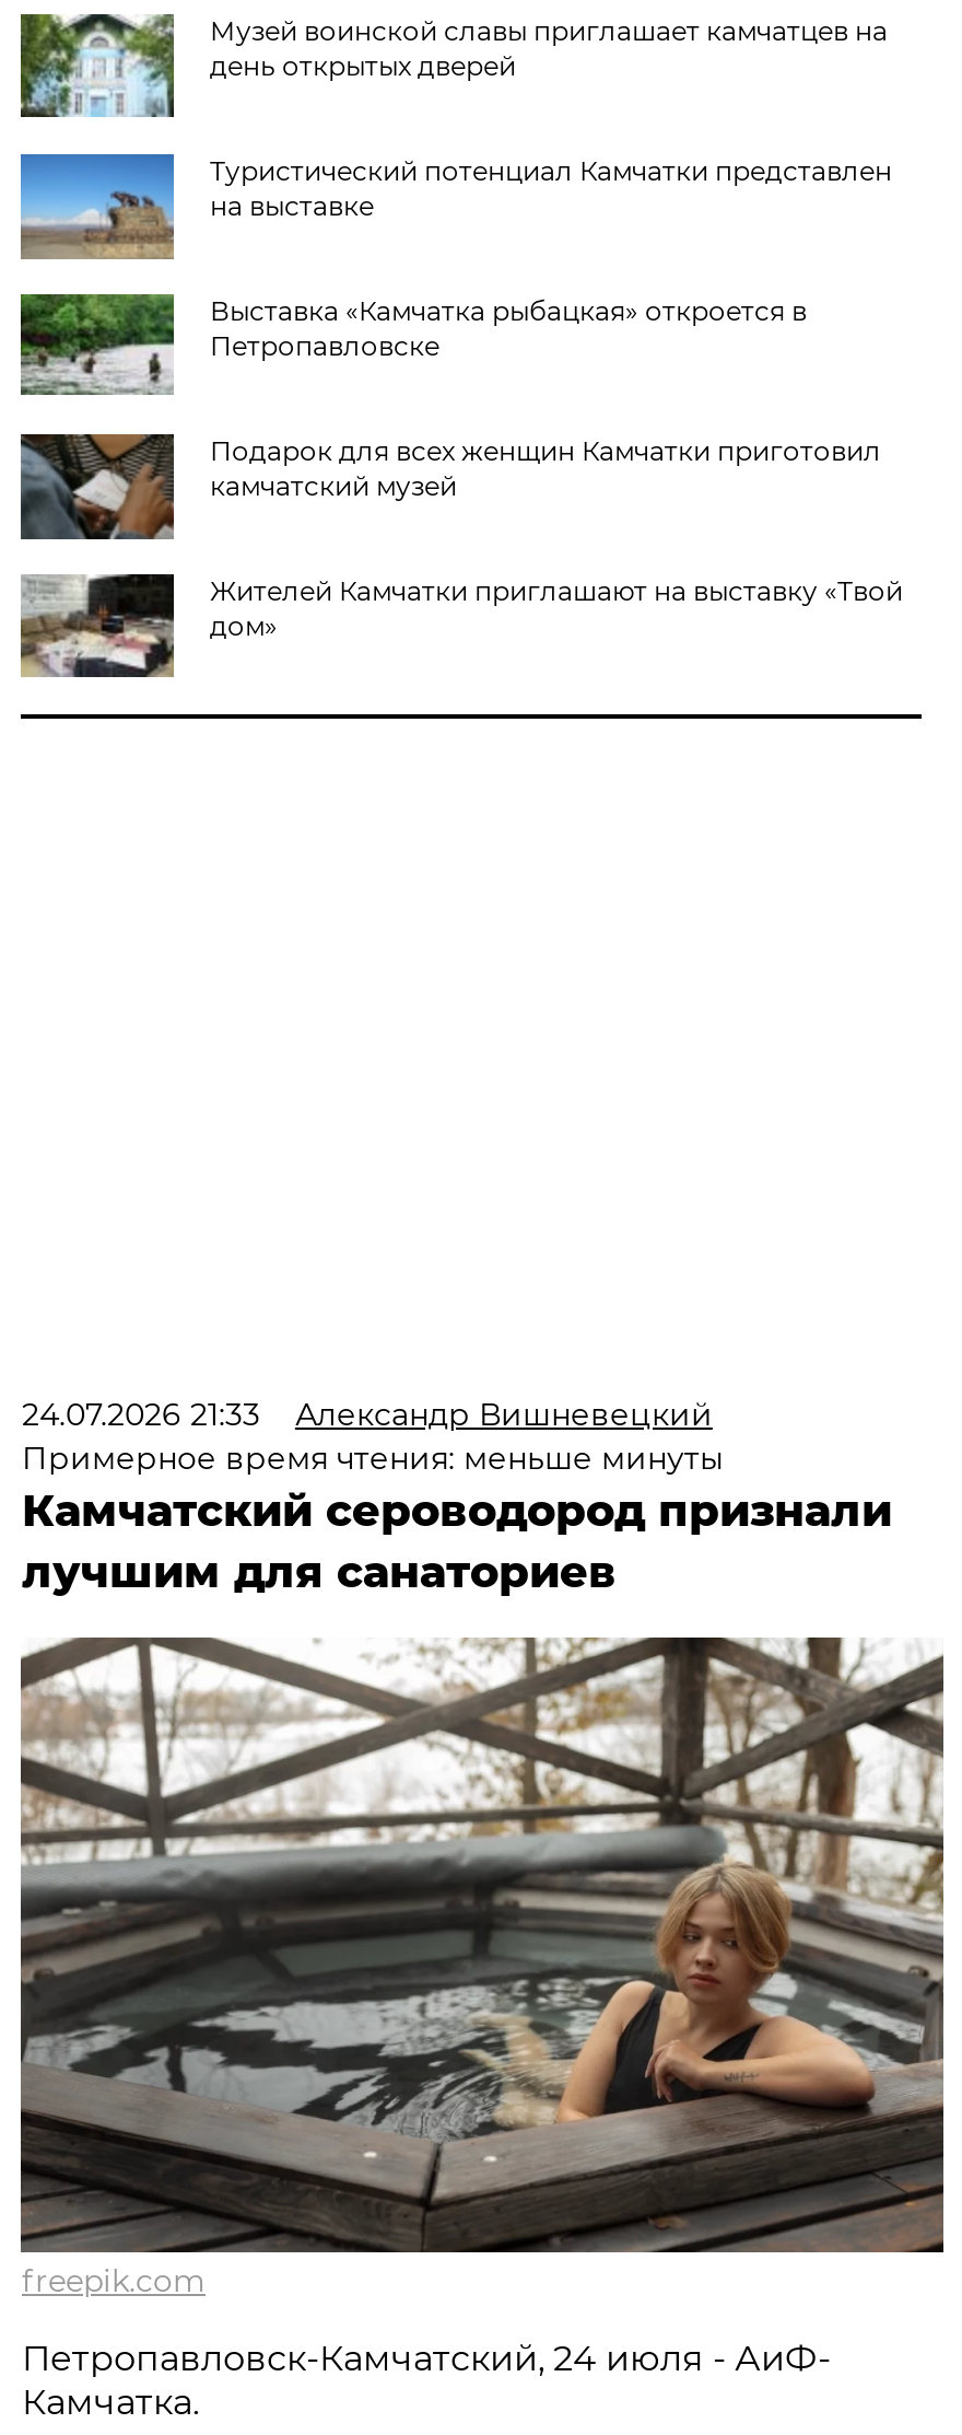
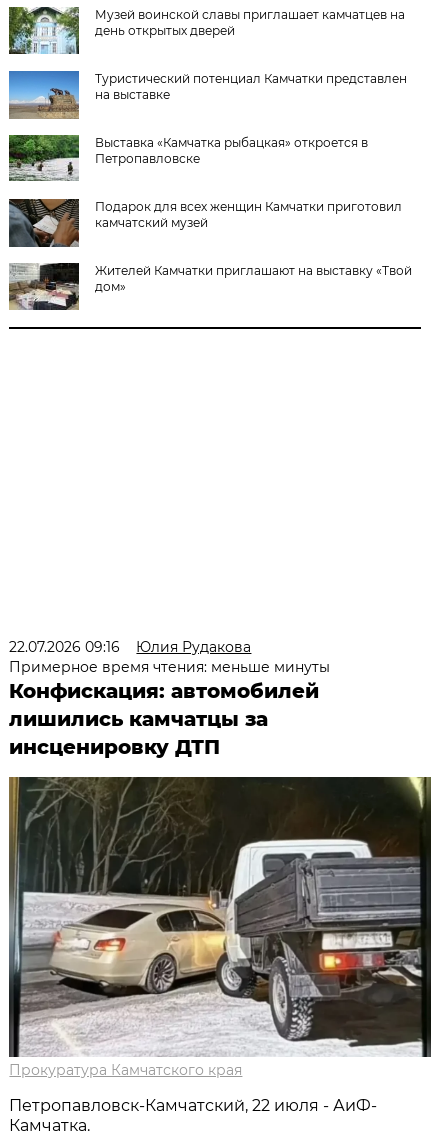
- 24.07.2026 21:33
- Александр Вишневецкий
+ 22.07.2026 09:16
+ Юлия Рудакова

- Камчатский сероводород признали
- лучшим для санаториев
+ Конфискация: автомобилей
+ лишились камчатцы за
+ инсценировку ДТП

- [image]
- freepik.com
+ [image]
+ Прокуратура Камчатского края

- Петропавловск-Камчатский, 24 июля - АиФ-
+ Петропавловск-Камчатский, 22 июля - АиФ-
